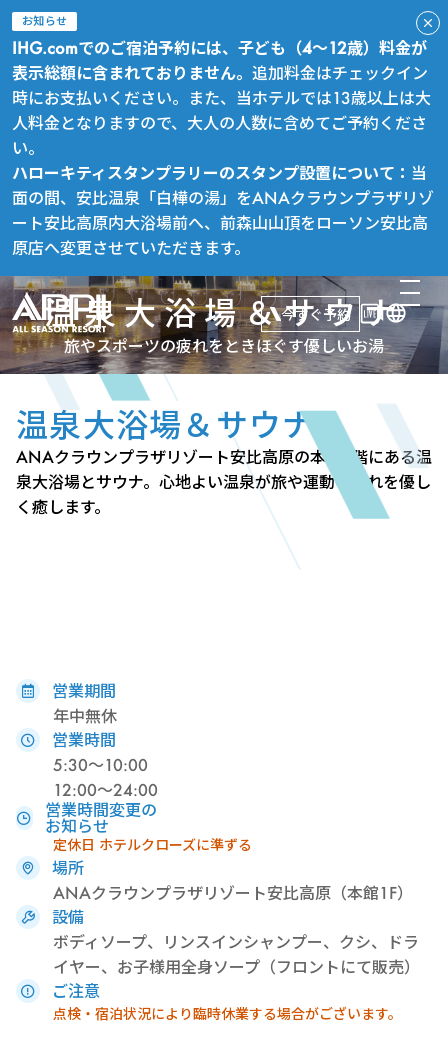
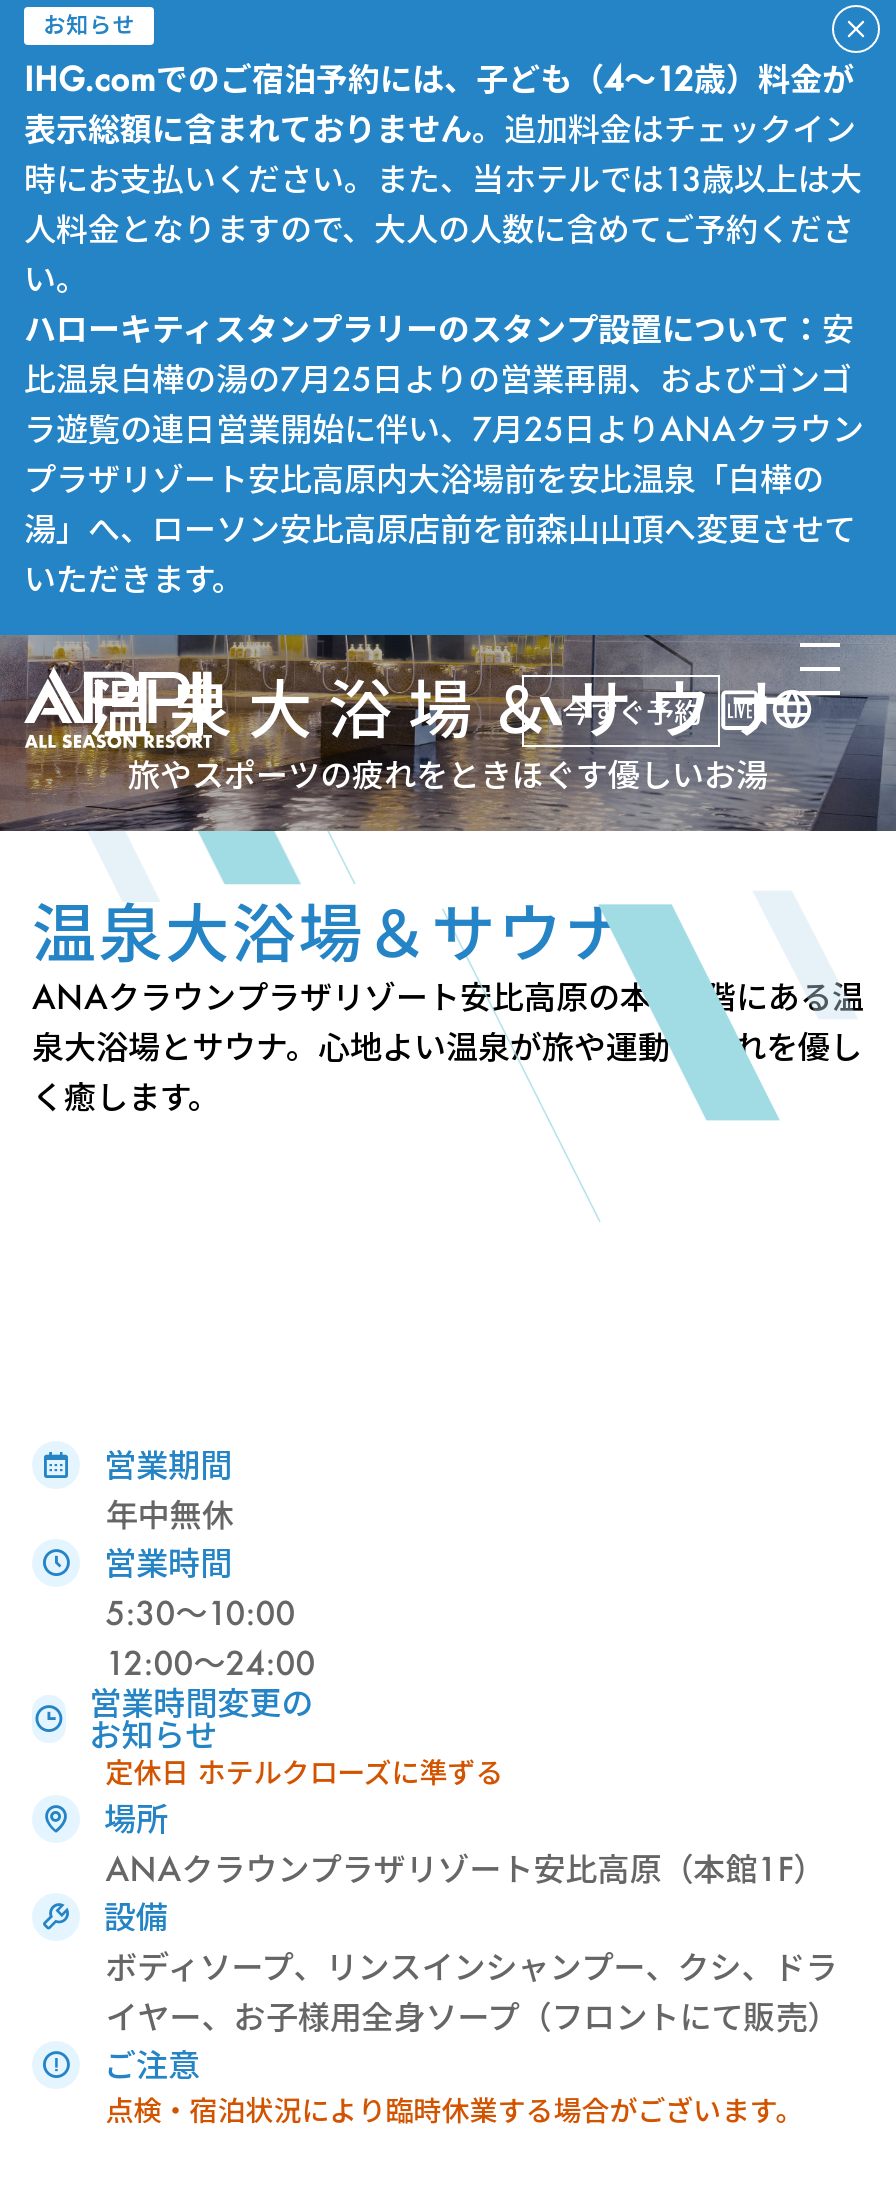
- ハローキティスタンプラリーのスタンプ設置について：当
- 面の間、安比温泉「白樺の湯」をANAクラウンプラザリゾ
- ート安比高原内大浴場前へ、前森山山頂をローソン安比高
- 原店へ変更させていただきます。
+ ハローキティスタンプラリーのスタンプ設置について：安
+ 比温泉白樺の湯の7月25日よりの営業再開、およびゴンゴ
+ ラ遊覧の連日営業開始に伴い、7月25日よりANAクラウン
+ プラザリゾート安比高原内大浴場前を安比温泉「白樺の
+ 湯」へ、ローソン安比高原店前を前森山山頂へ変更させて
+ いただきます。
